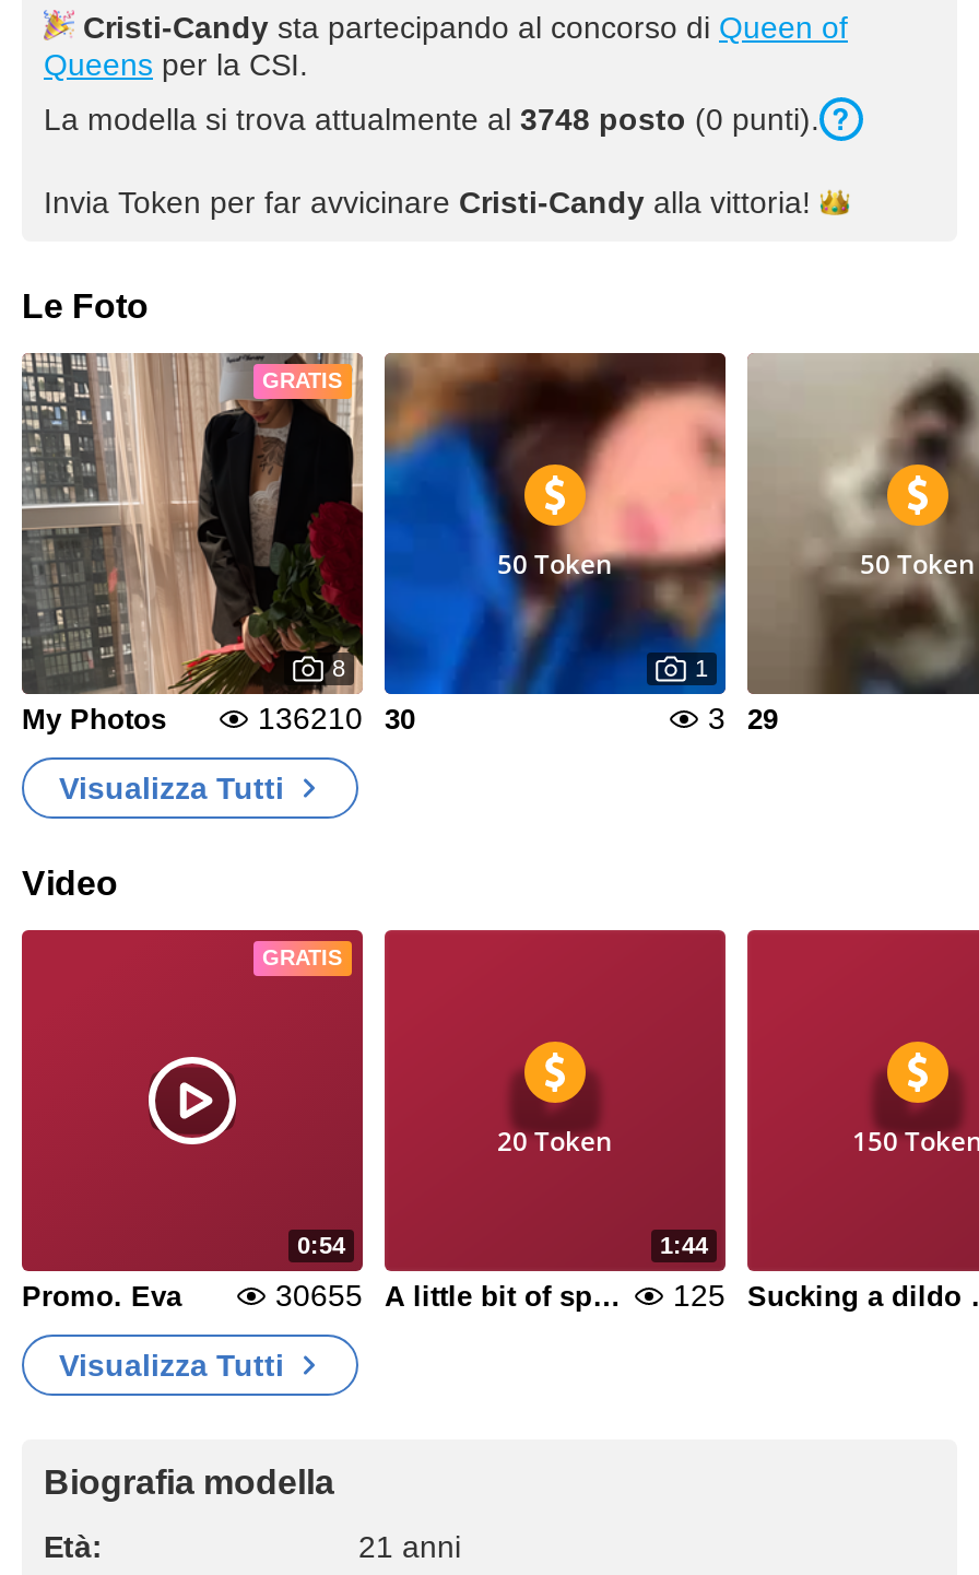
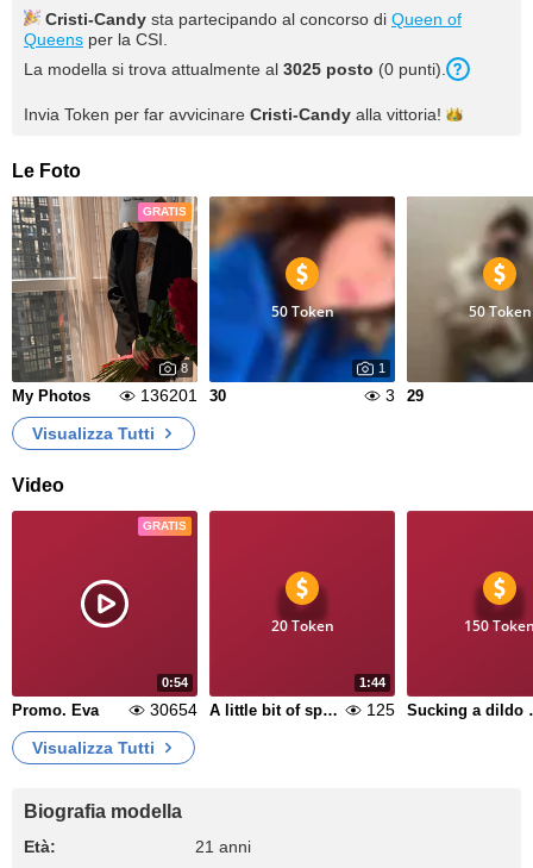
- La modella si trova attualmente al 3748 posto (0 punti).
+ La modella si trova attualmente al 3025 posto (0 punti).

- 136210 30
+ 136201 30

- 30655
+ 30654
